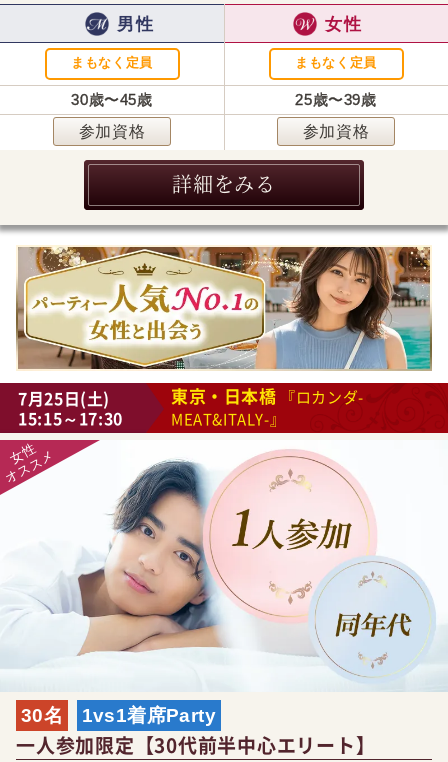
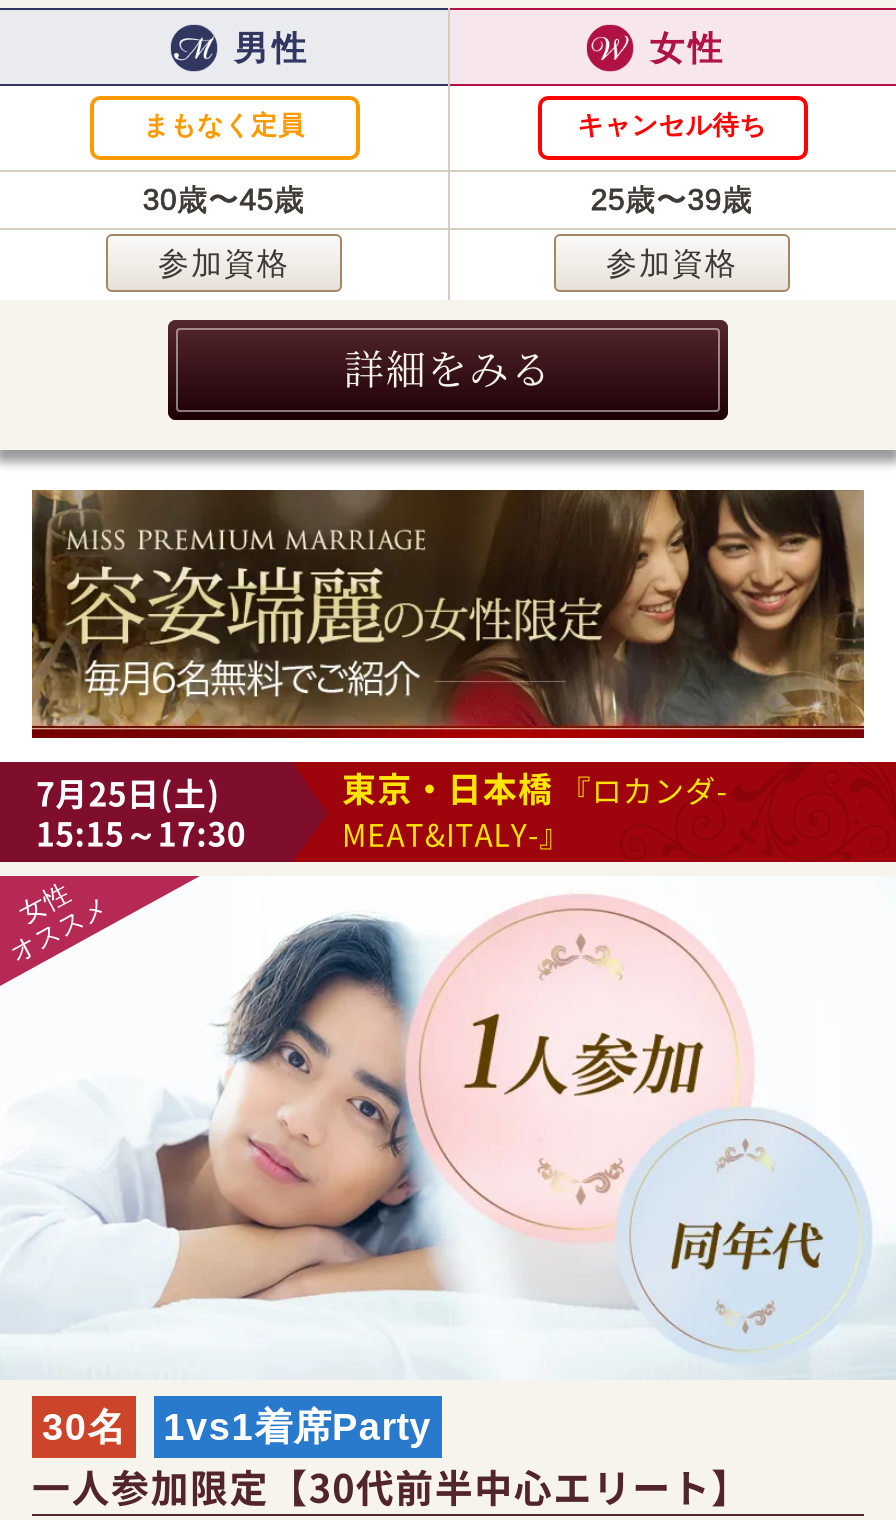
- まもなく定員
+ キャンセル待ち

- [image]
+ [image]
